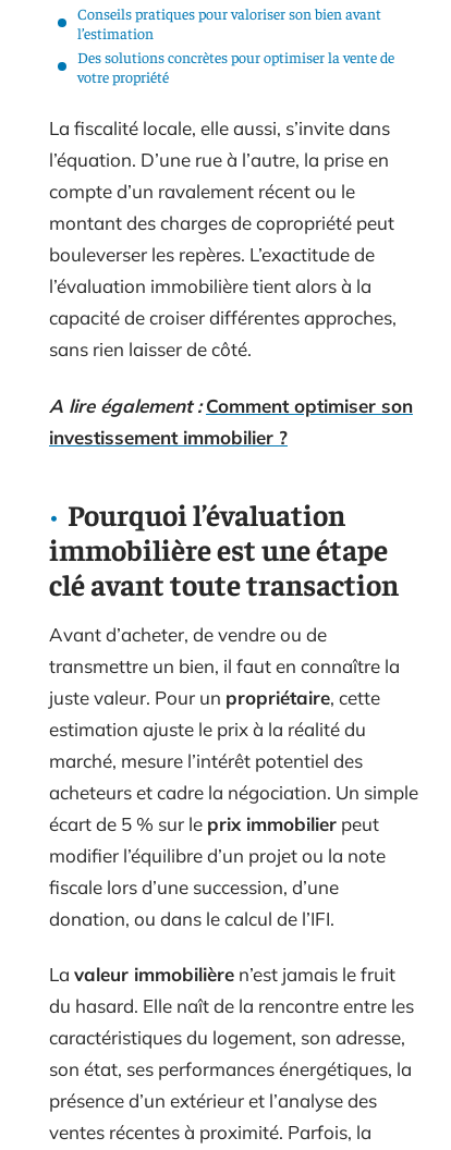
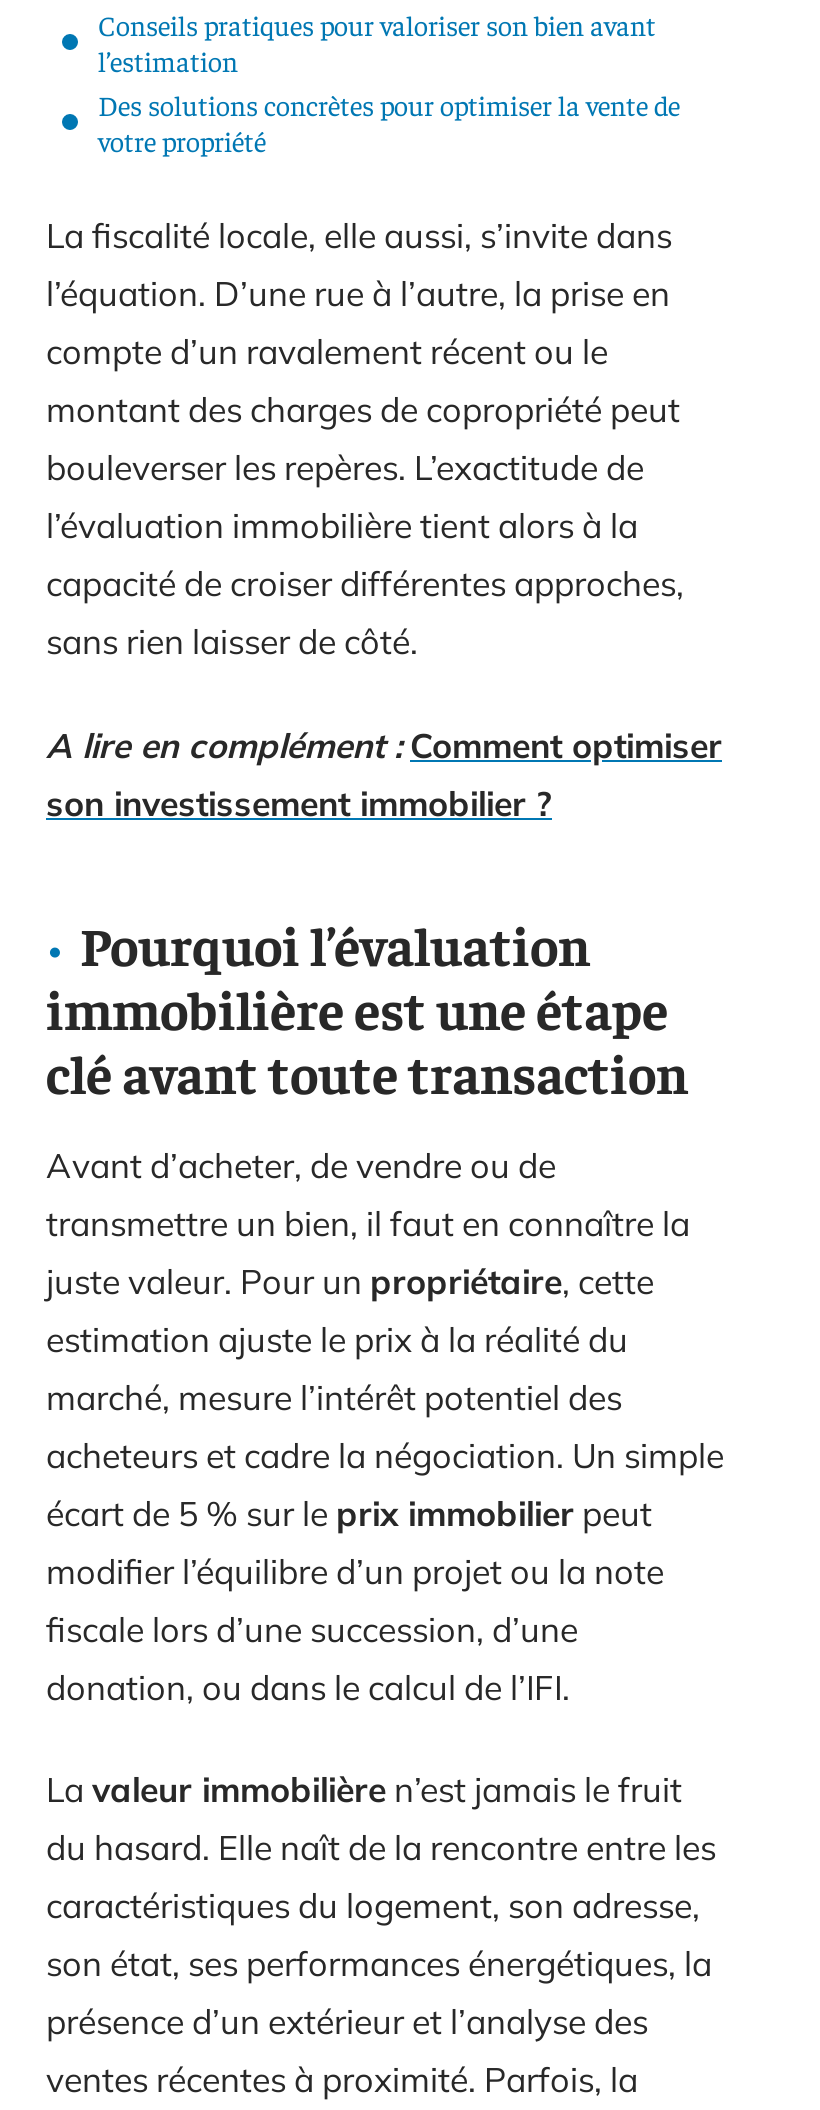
- A lire également : Comment optimiser son
- investissement immobilier ?
+ A lire en complément : Comment optimiser
+ son investissement immobilier ?
